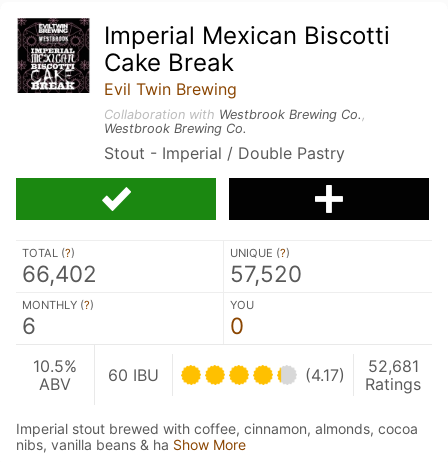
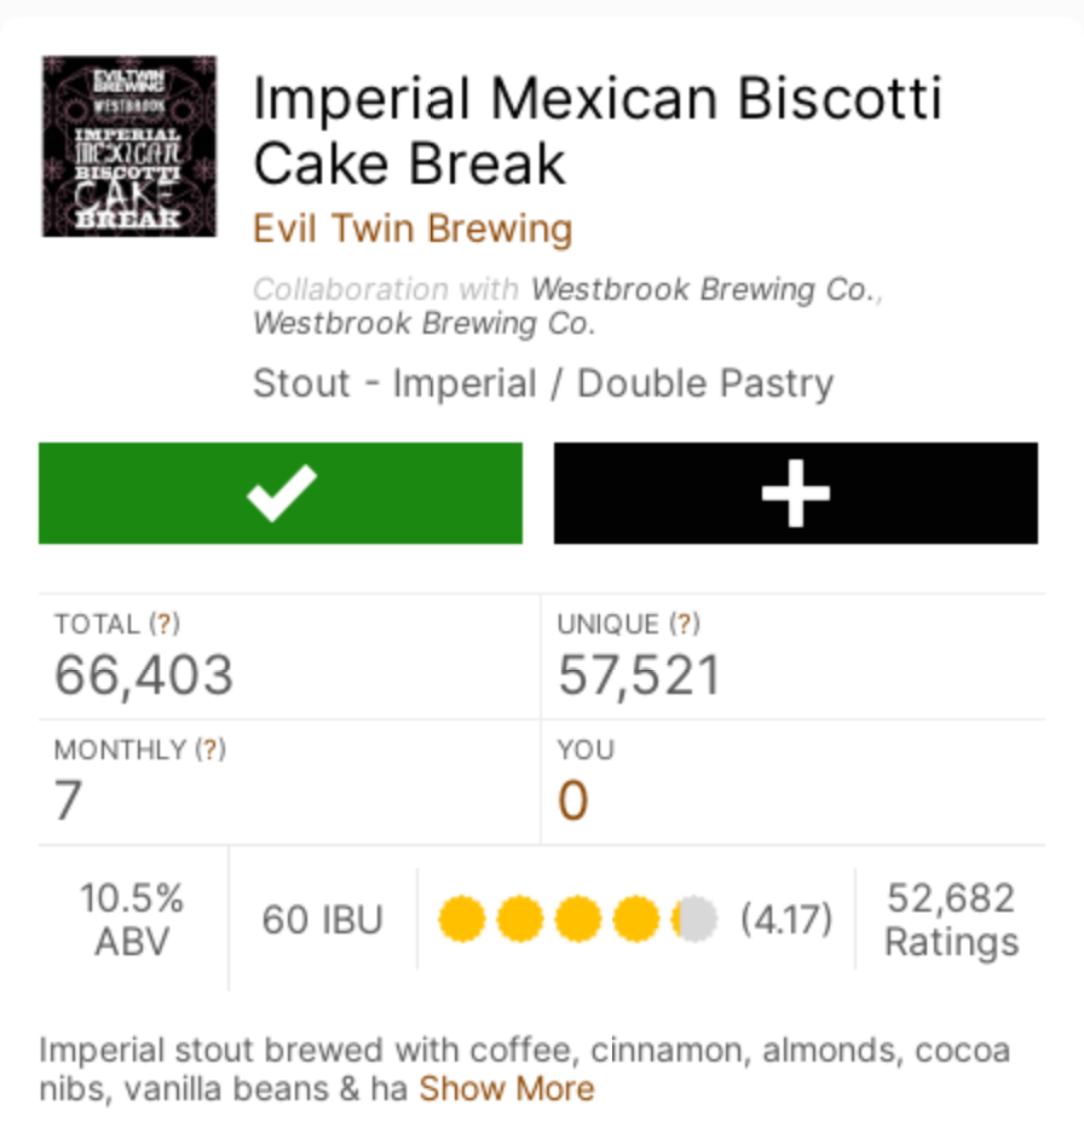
- 66,402
+ 66,403

- 57,520
+ 57,521

- 6
+ 7

- (4.17) Ratings 52,681
+ (4.17) Ratings 52,682
